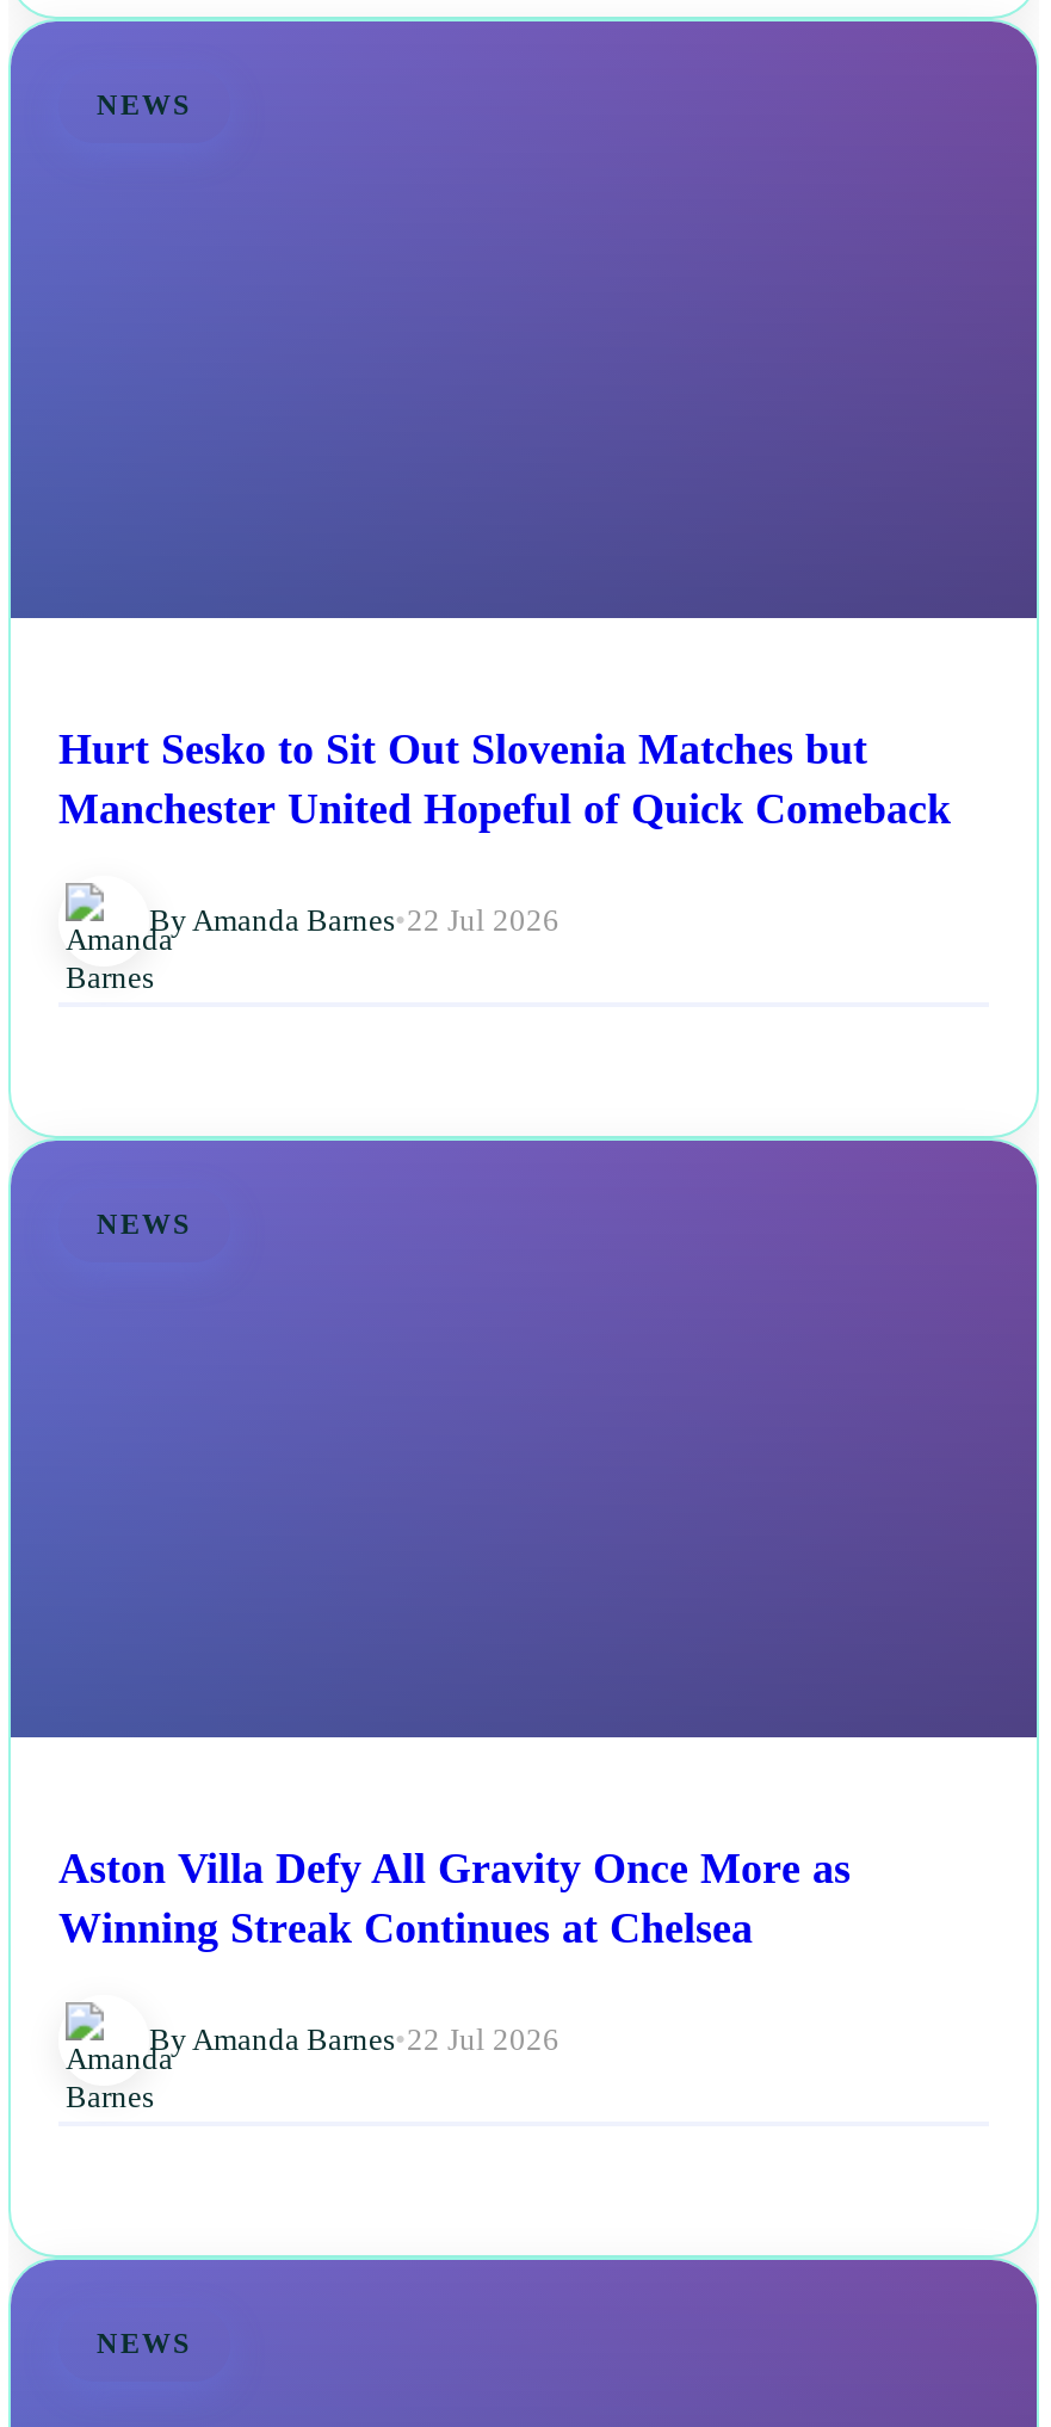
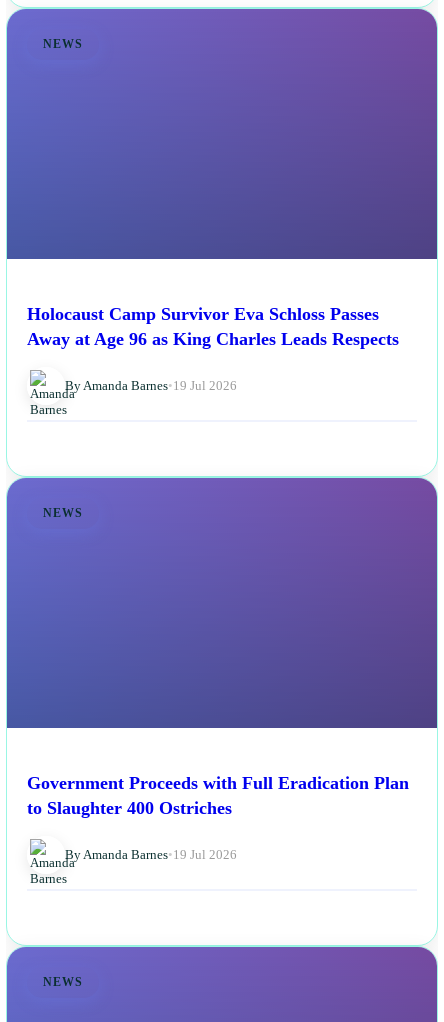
- Hurt Sesko to Sit Out Slovenia Matches but
- Manchester United Hopeful of Quick Comeback
+ Holocaust Camp Survivor Eva Schloss Passes
+ Away at Age 96 as King Charles Leads Respects

- By Amanda Barnes • 22 Jul 2026
+ By Amanda Barnes • 19 Jul 2026

- Aston Villa Defy All Gravity Once More as
- Winning Streak Continues at Chelsea
+ Government Proceeds with Full Eradication Plan
+ to Slaughter 400 Ostriches

- By Amanda Barnes • 22 Jul 2026
+ By Amanda Barnes • 19 Jul 2026
